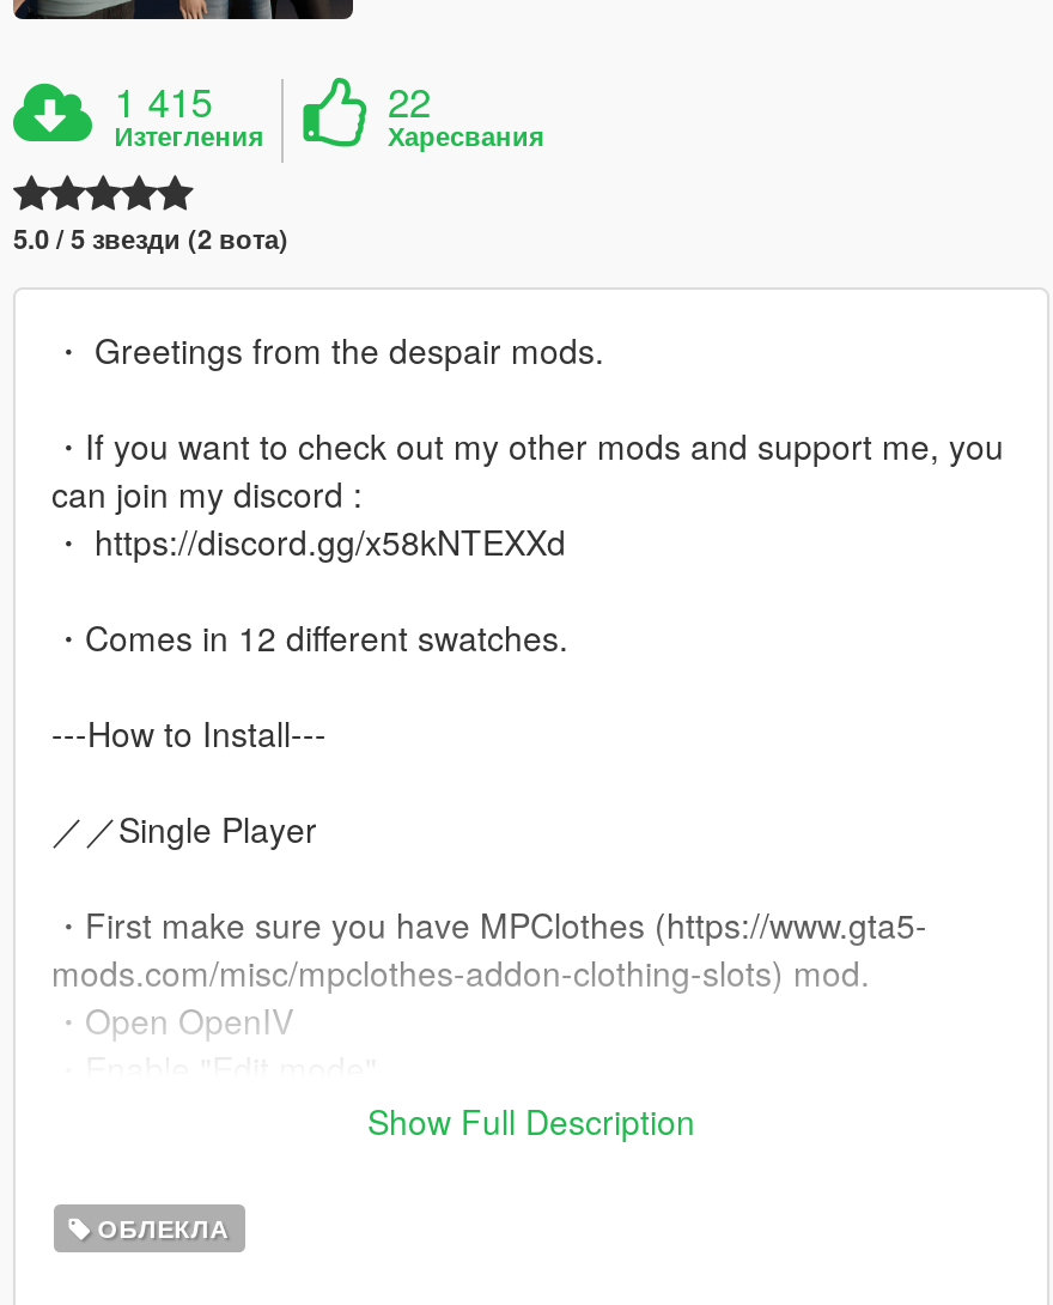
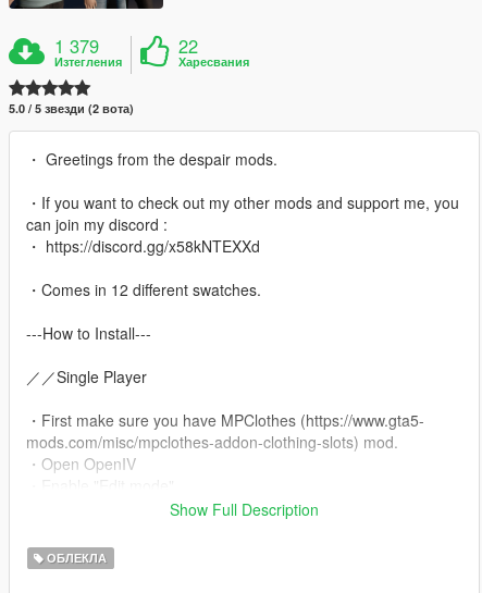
- 1 415
+ 1 379
